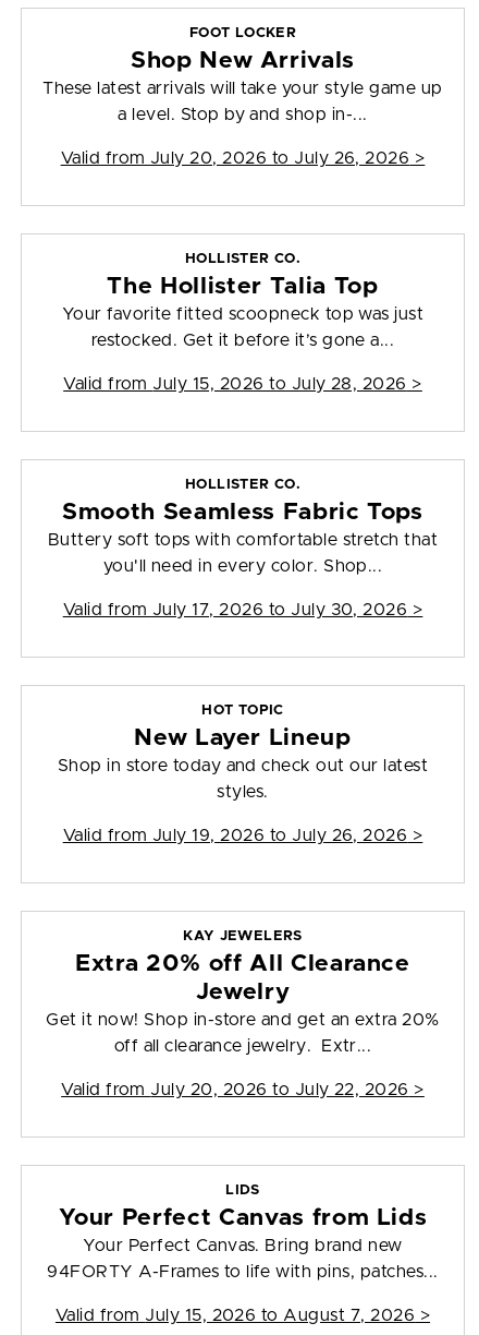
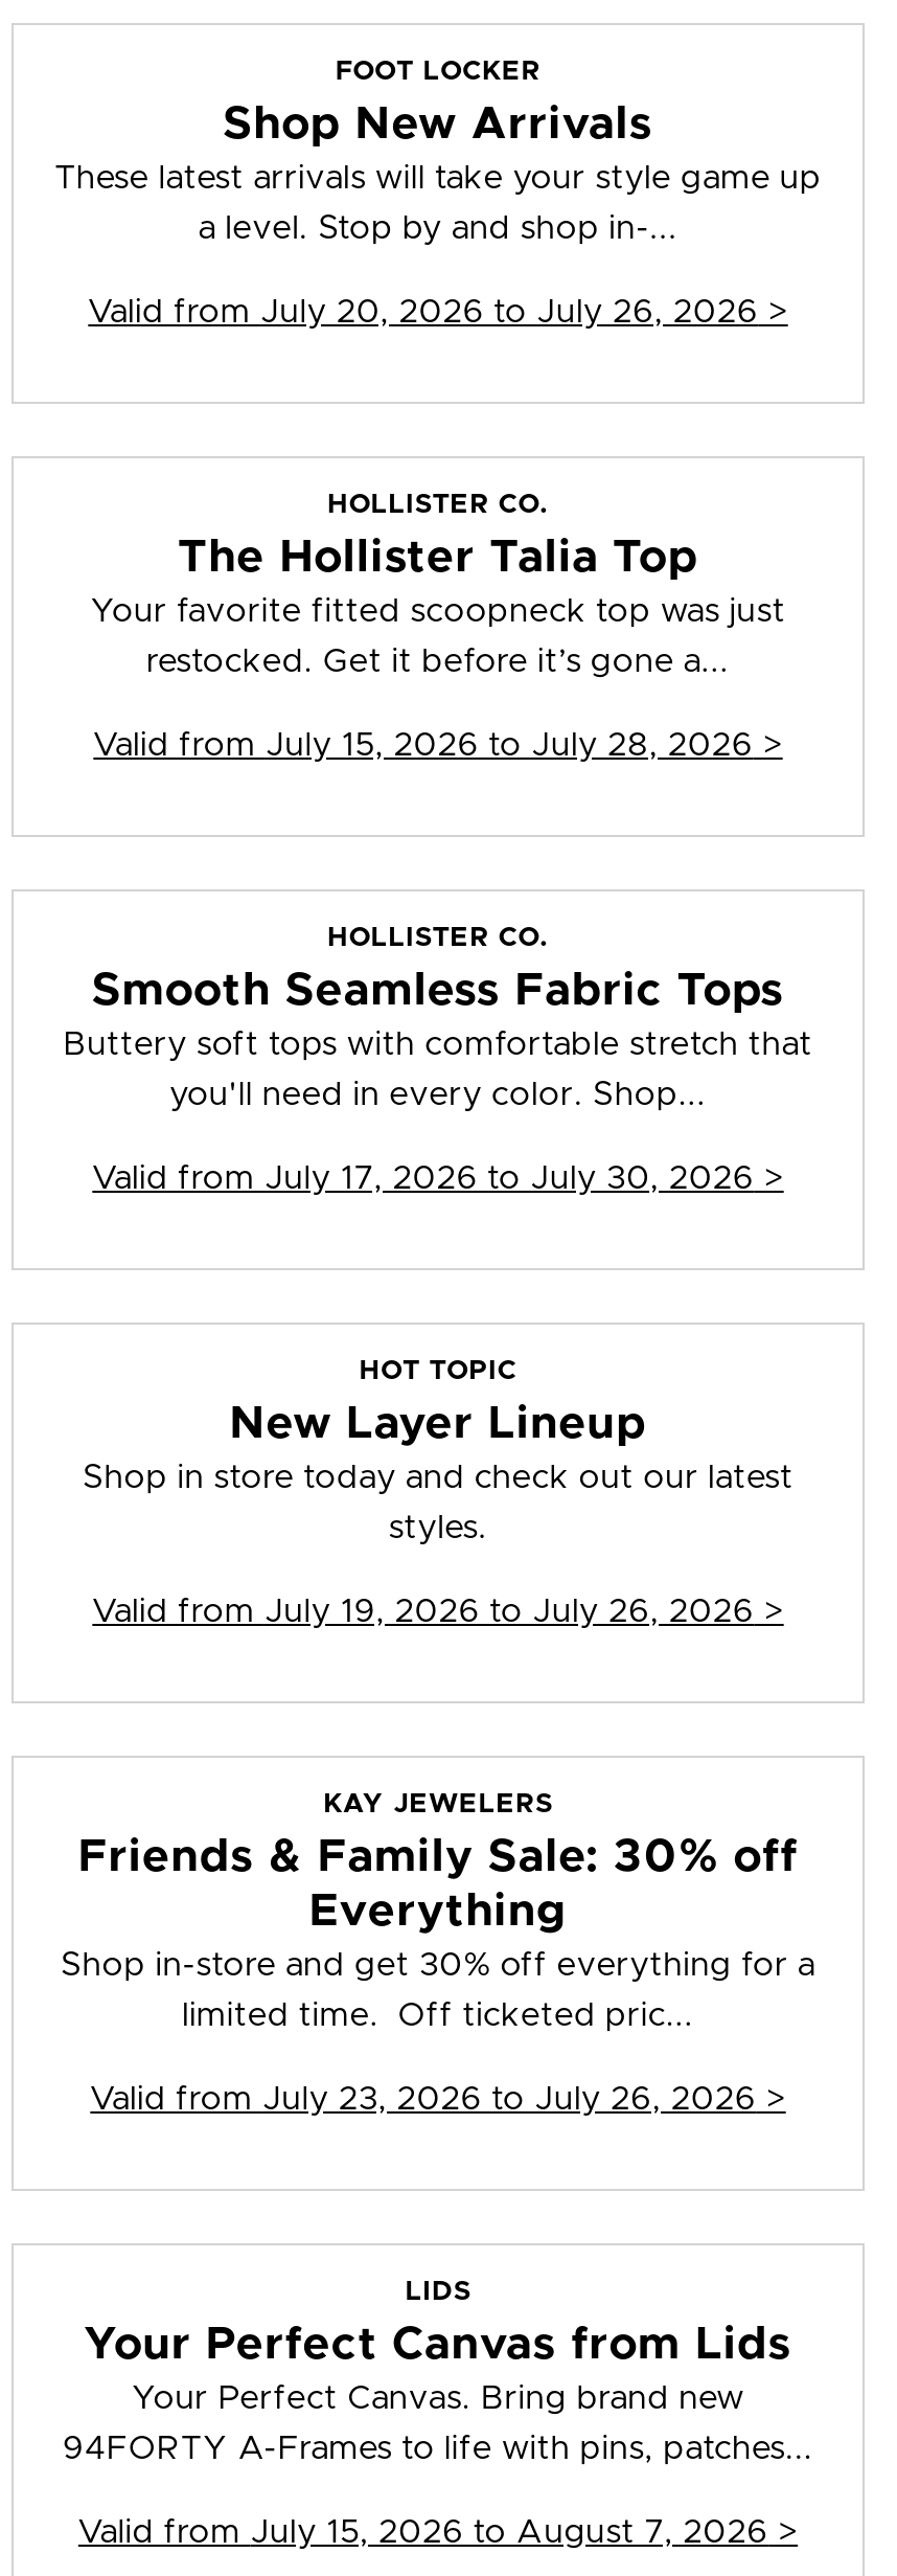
- Extra 20% off All Clearance
- Jewelry
- Get it now! Shop in-store and get an extra 20%
+ Friends & Family Sale: 30% off
+ Everything
+ Shop in-store and get 30% off everything for a

- off all clearance jewelry. Extr...
+ limited time. Off ticketed pric...

- Valid from July 20, 2026 to July 22, 2026 >
+ Valid from July 23, 2026 to July 26, 2026 >
